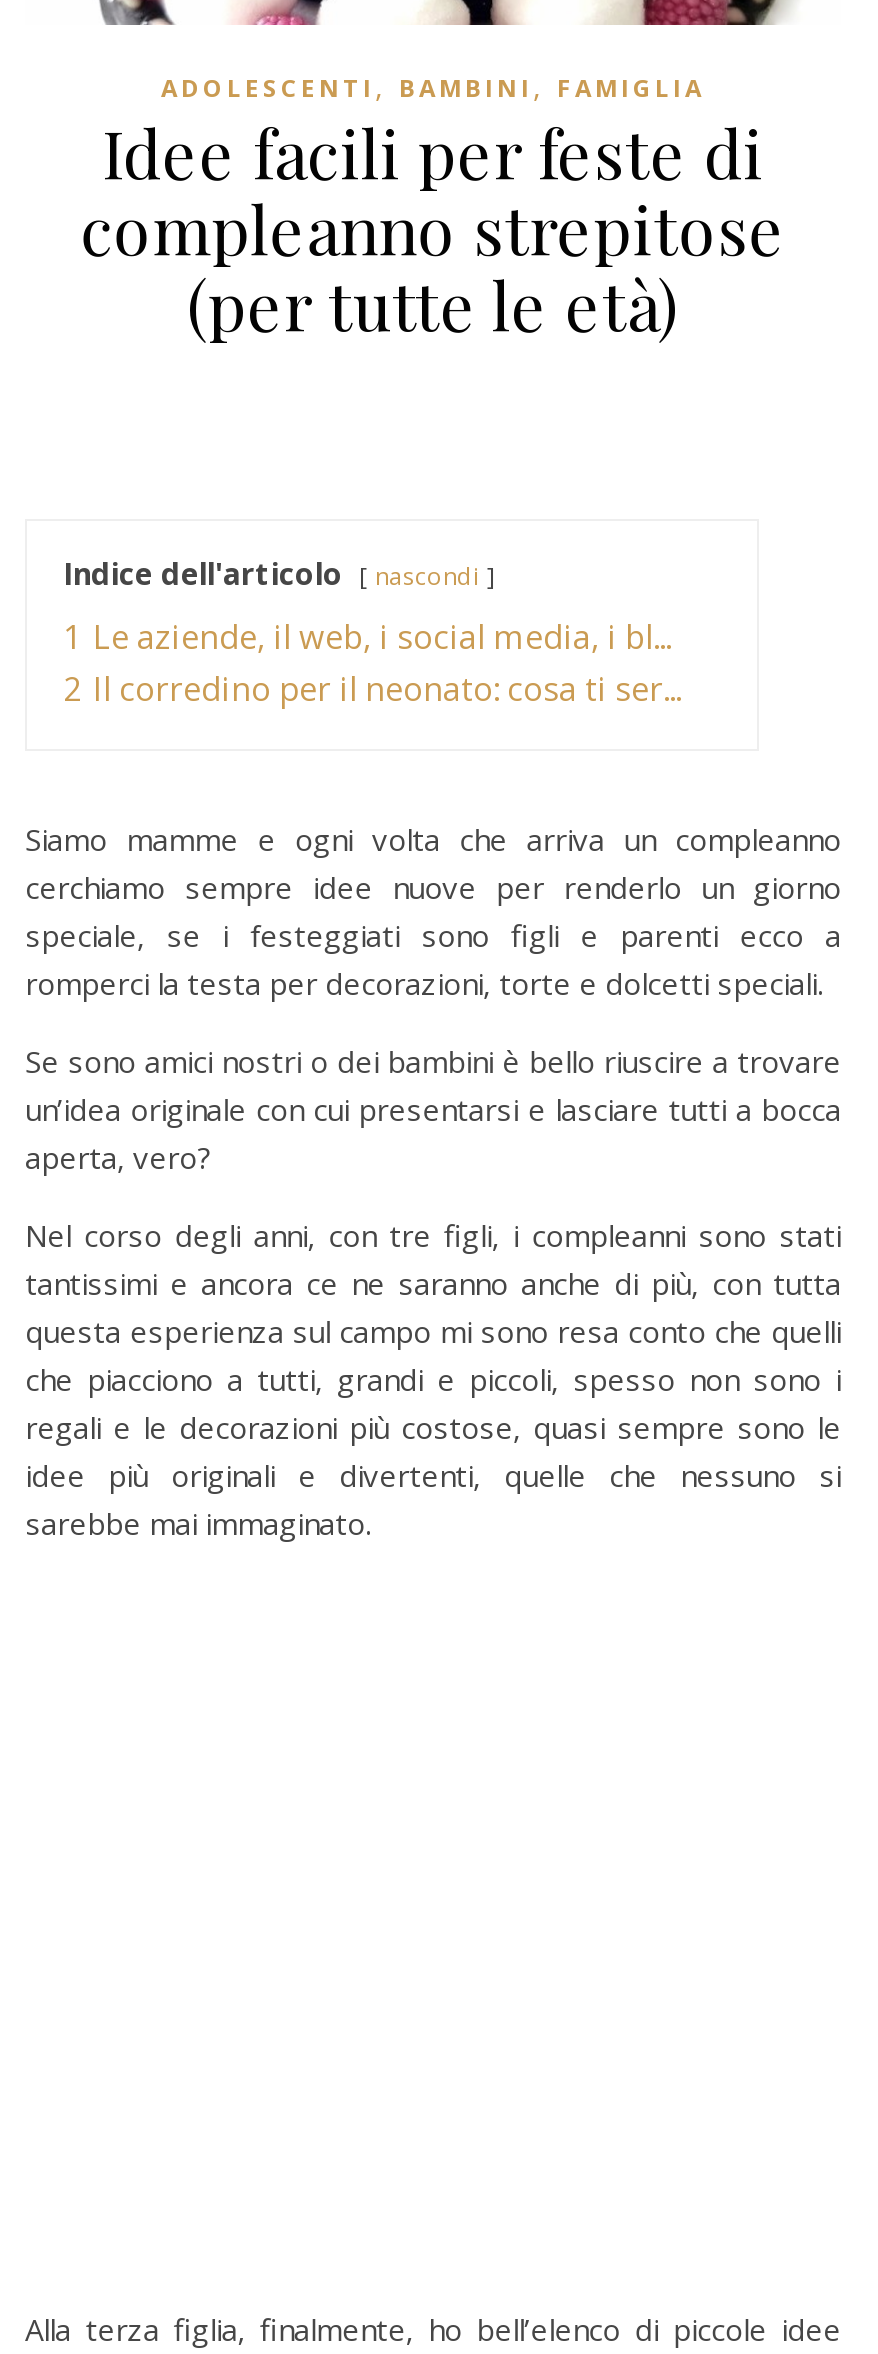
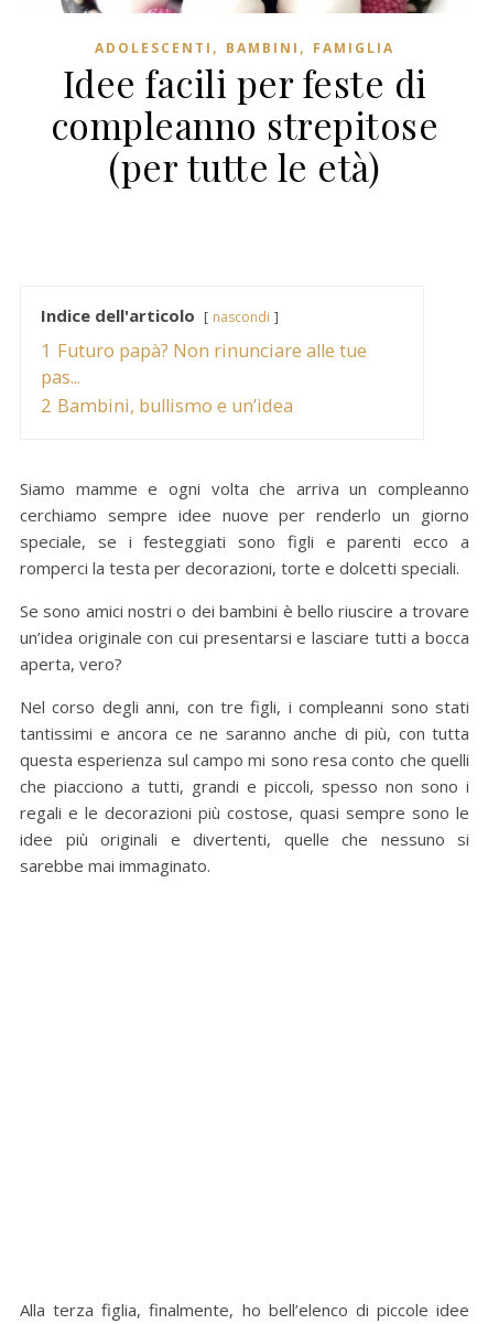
- 1 Le aziende, il web, i social media, i bl...
- 2 Il corredino per il neonato: cosa ti ser...
+ 1 Futuro papà? Non rinunciare alle tue
+ pas...
+ 2 Bambini, bullismo e un’idea
